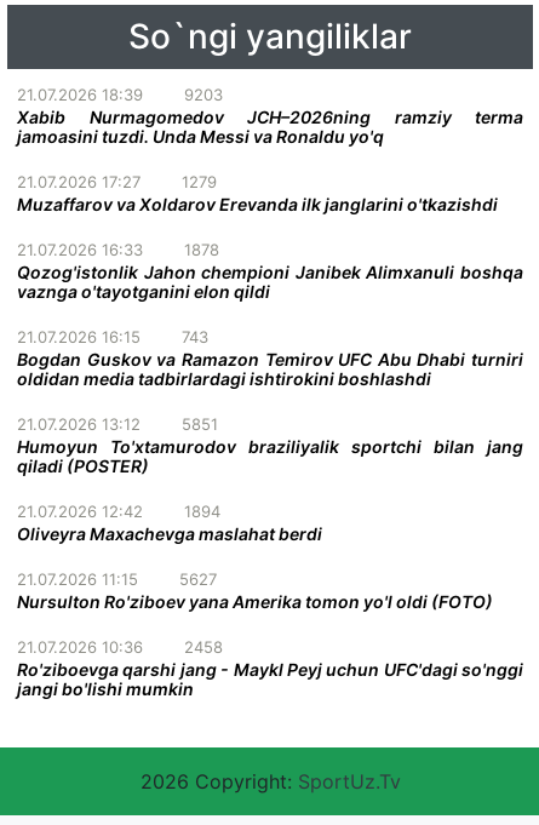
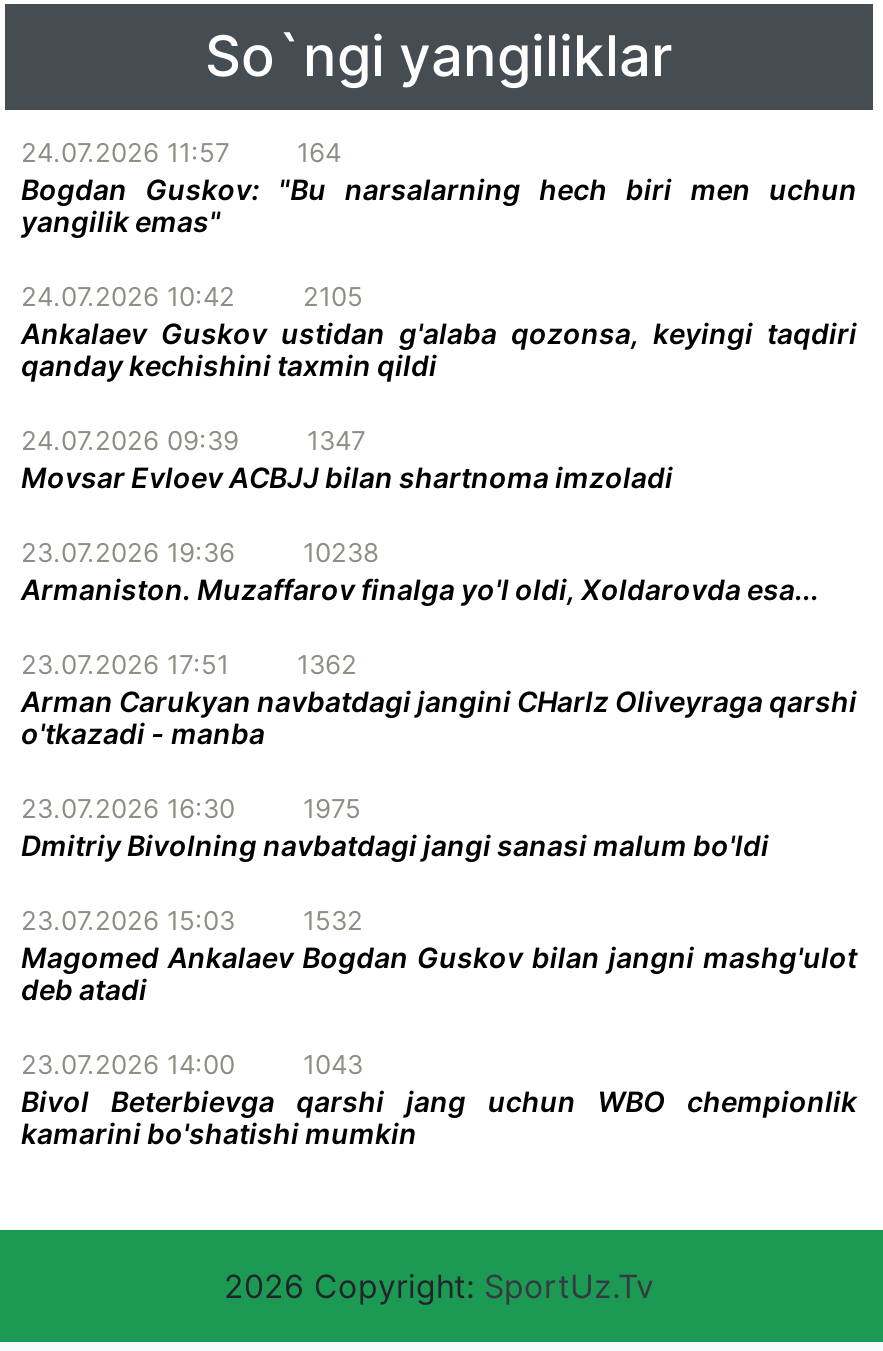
- 21.07.2026 18:39
- 9203
- Xabib Nurmagomedov JCH–2026ning ramziy terma
- jamoasini tuzdi. Unda Messi va Ronaldu yo'q
+ 24.07.2026 11:57
+ 164
+ Bogdan Guskov: "Bu narsalarning hech biri men uchun
+ yangilik emas"

- 21.07.2026 17:27
- 1279
- Muzaffarov va Xoldarov Erevanda ilk janglarini o'tkazishdi
+ 24.07.2026 10:42
+ 2105
+ Ankalaev Guskov ustidan g'alaba qozonsa, keyingi taqdiri
+ qanday kechishini taxmin qildi

- 21.07.2026 16:33
- 1878
- Qozog'istonlik Jahon chempioni Janibek Alimxanuli boshqa
- vaznga o'tayotganini elon qildi
+ 24.07.2026 09:39
+ 1347
+ Movsar Evloev ACBJJ bilan shartnoma imzoladi

- 21.07.2026 16:15
- 743
- Bogdan Guskov va Ramazon Temirov UFC Abu Dhabi turniri
- oldidan media tadbirlardagi ishtirokini boshlashdi
+ 23.07.2026 19:36
+ 10238
+ Armaniston. Muzaffarov finalga yo'l oldi, Xoldarovda esa...

- 21.07.2026 13:12
- 5851
- Humoyun To'xtamurodov braziliyalik sportchi bilan jang
- qiladi (POSTER)
+ 23.07.2026 17:51
+ 1362
+ Arman Carukyan navbatdagi jangini CHarlz Oliveyraga qarshi
+ o'tkazadi - manba

- 21.07.2026 12:42
- 1894
- Oliveyra Maxachevga maslahat berdi
+ 23.07.2026 16:30
+ 1975
+ Dmitriy Bivolning navbatdagi jangi sanasi malum bo'ldi

- 21.07.2026 11:15
- 5627
- Nursulton Ro'ziboev yana Amerika tomon yo'l oldi (FOTO)
+ 23.07.2026 15:03
+ 1532
+ Magomed Ankalaev Bogdan Guskov bilan jangni mashg'ulot
+ deb atadi

- 21.07.2026 10:36
- 2458
- Ro'ziboevga qarshi jang - Maykl Peyj uchun UFC'dagi so'nggi
- jangi bo'lishi mumkin
+ 23.07.2026 14:00
+ 1043
+ Bivol Beterbievga qarshi jang uchun WBO chempionlik
+ kamarini bo'shatishi mumkin
